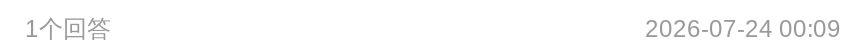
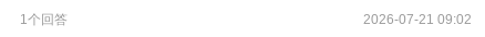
- 2026-07-24 00:09
+ 2026-07-21 09:02
